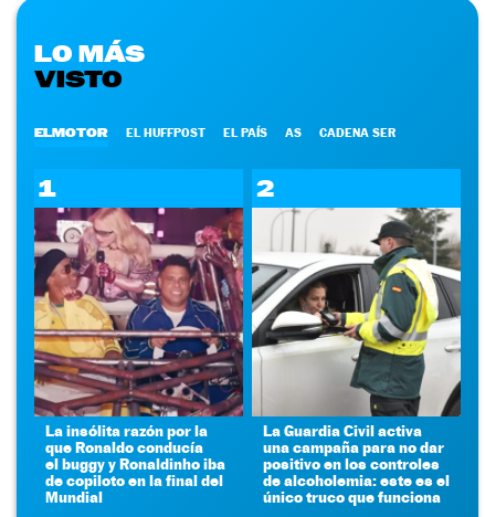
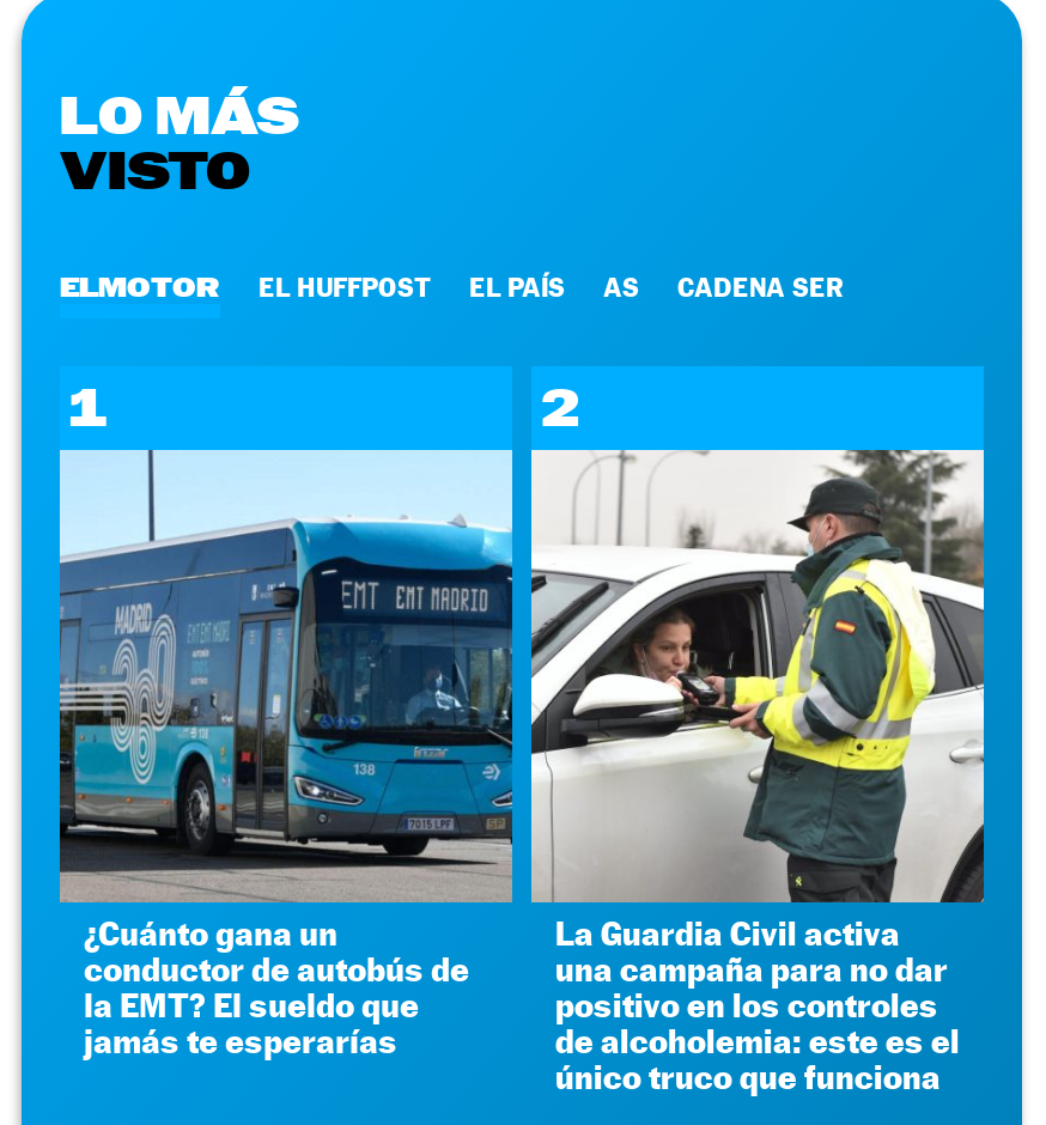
- [image]
- La insólita razón por la
- que Ronaldo conducía
- el buggy y Ronaldinho iba
- de copiloto en la final del
- Mundial
+ [image]
+ ¿Cuánto gana un
+ conductor de autobús de
+ la EMT? El sueldo que
+ jamás te esperarías
